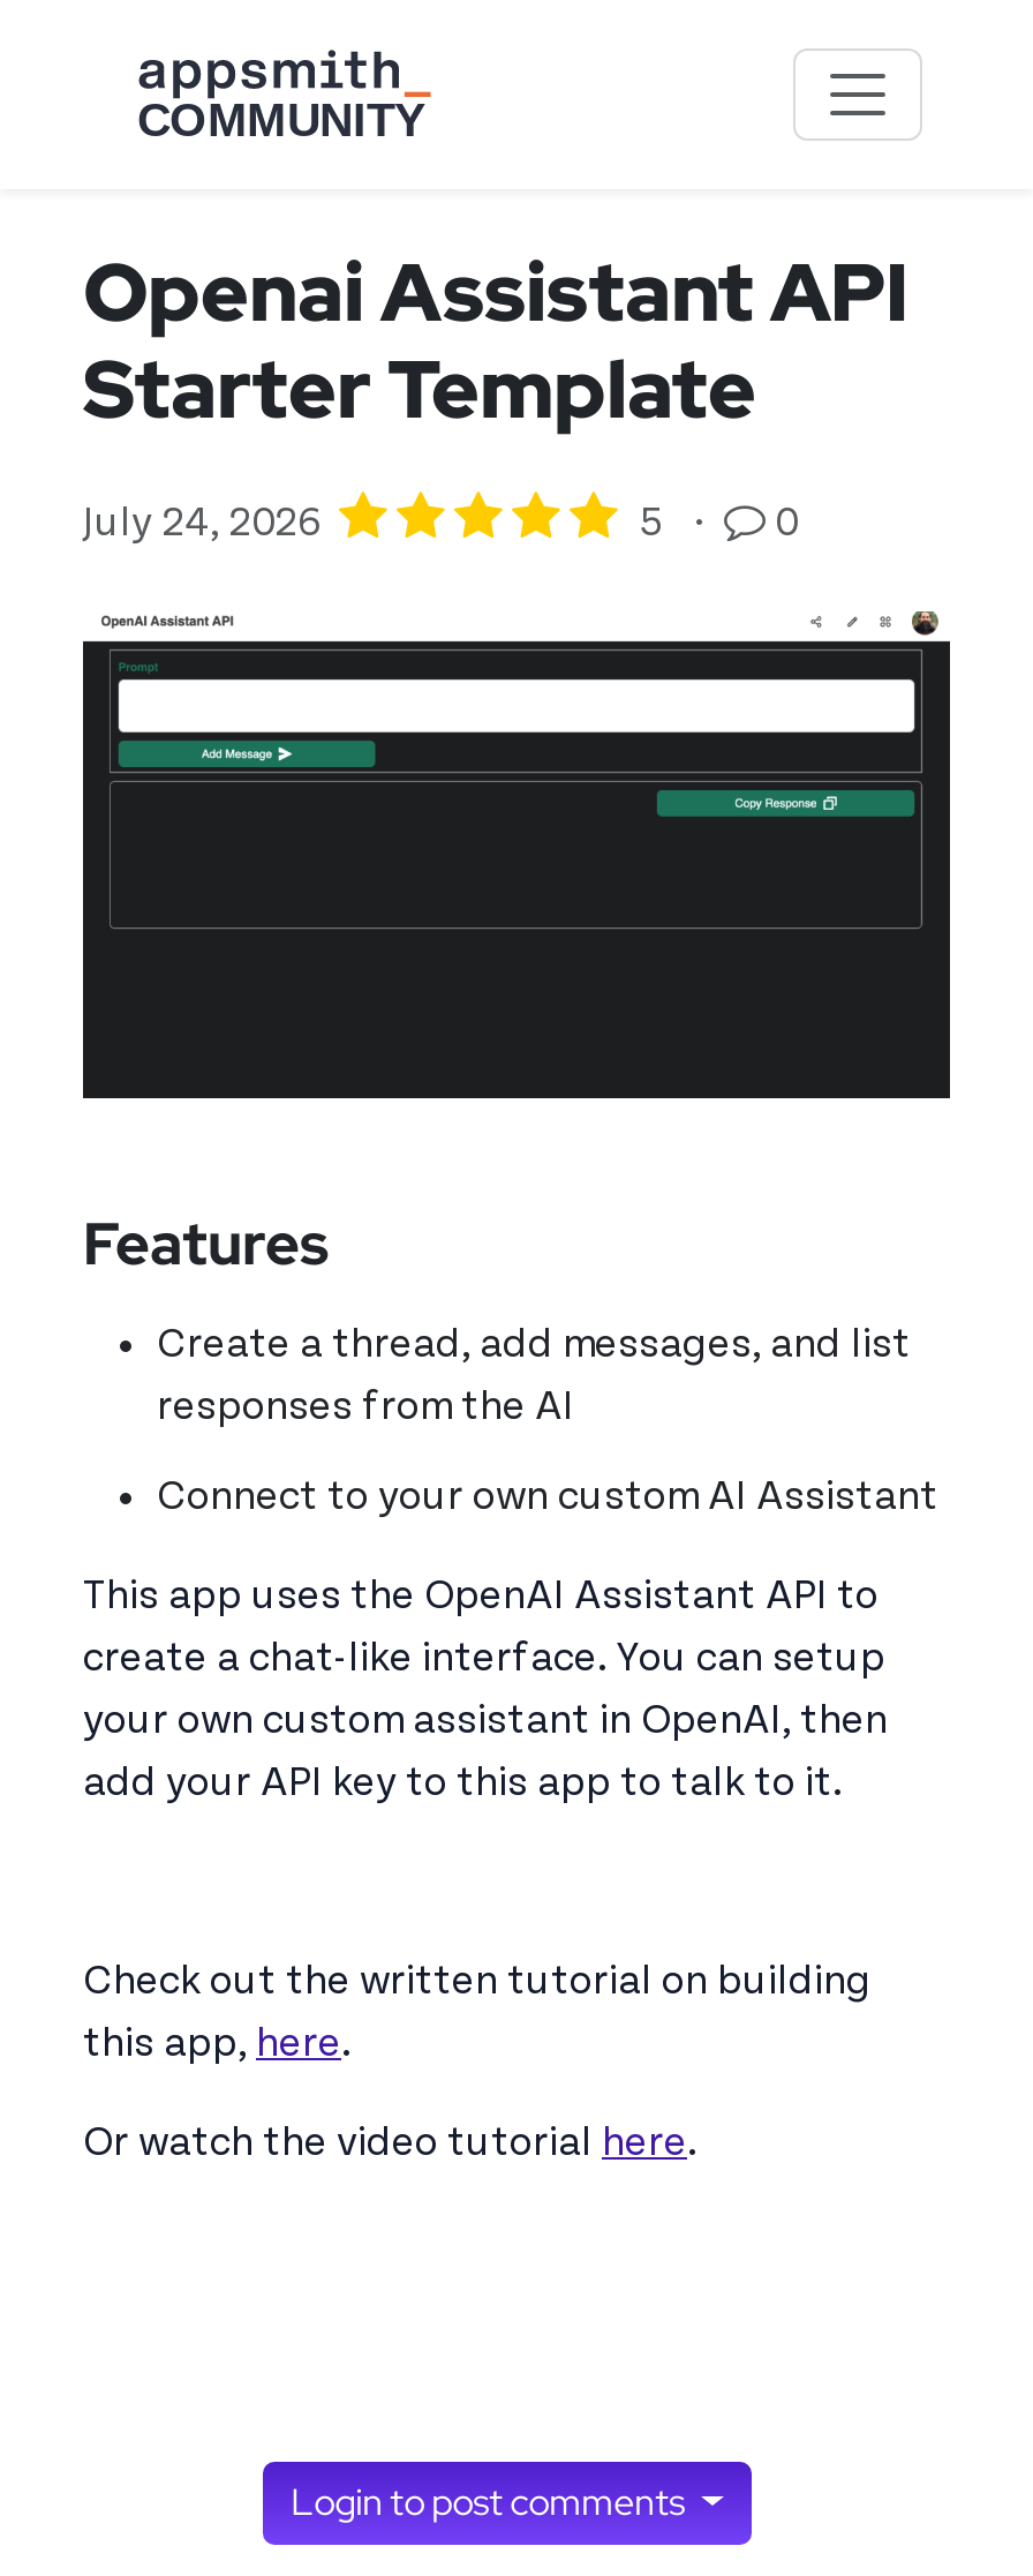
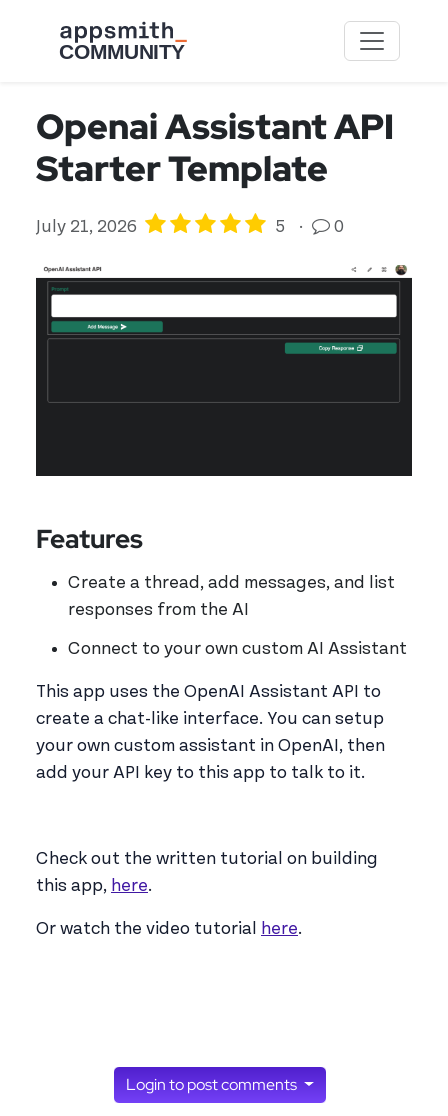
- July 24, 2026
+ July 21, 2026
